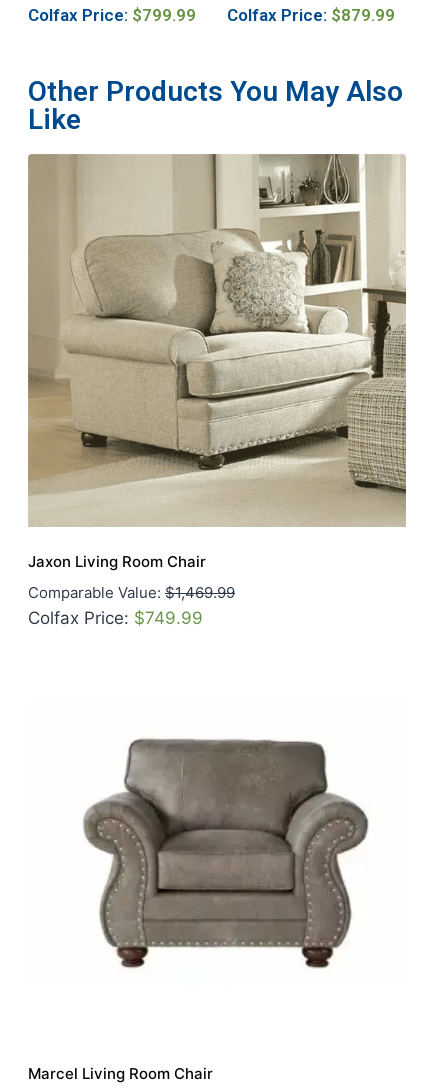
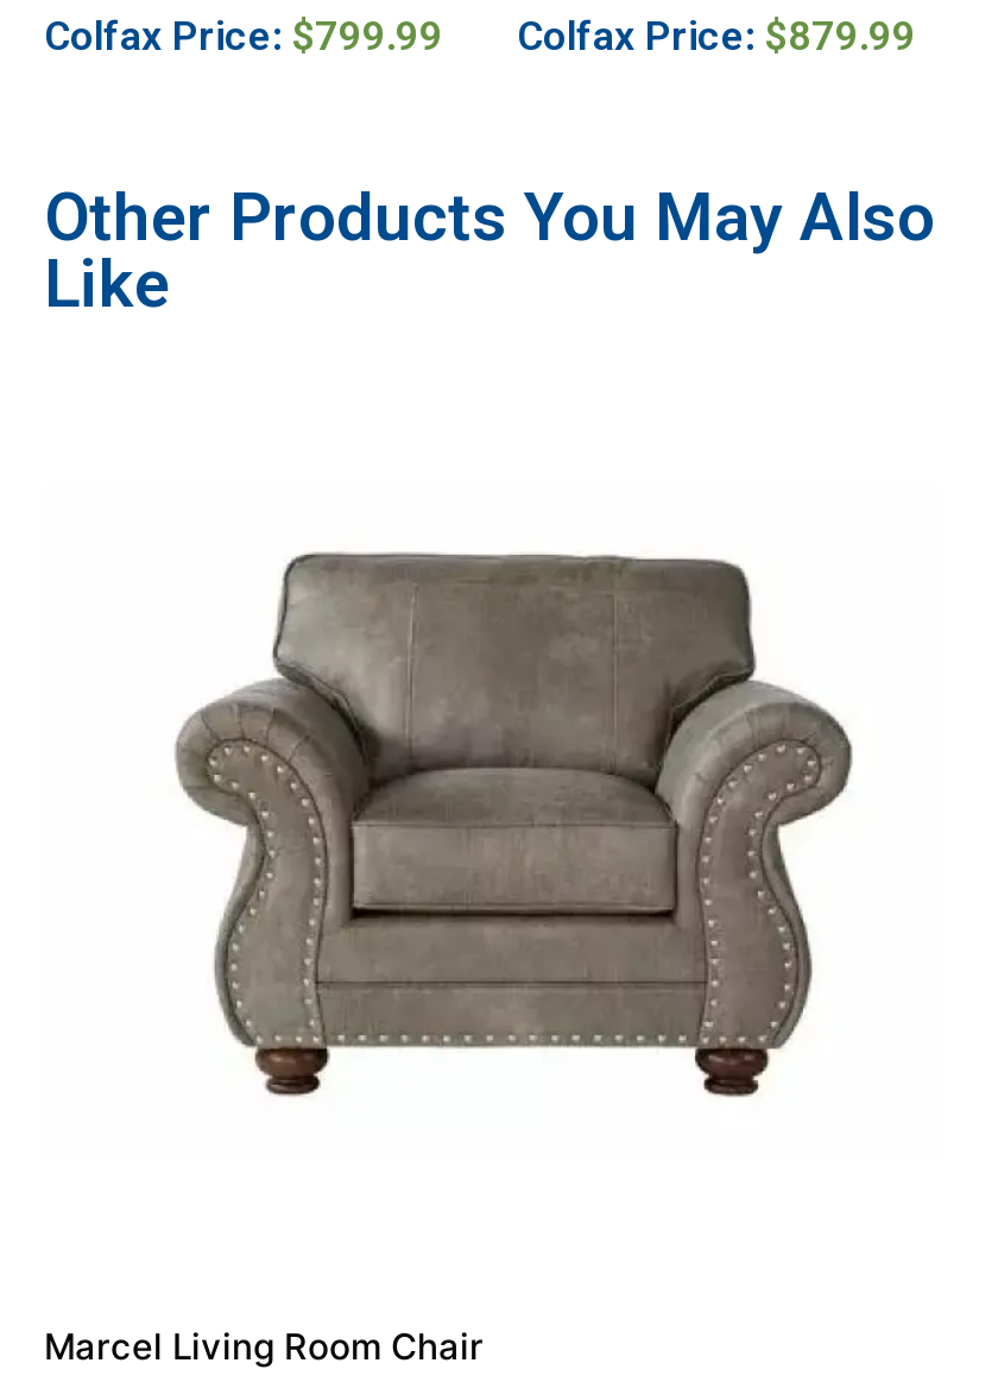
- [image]
- Jaxon Living Room Chair
- Comparable Value: $1,469.99
- Colfax Price: $749.99
